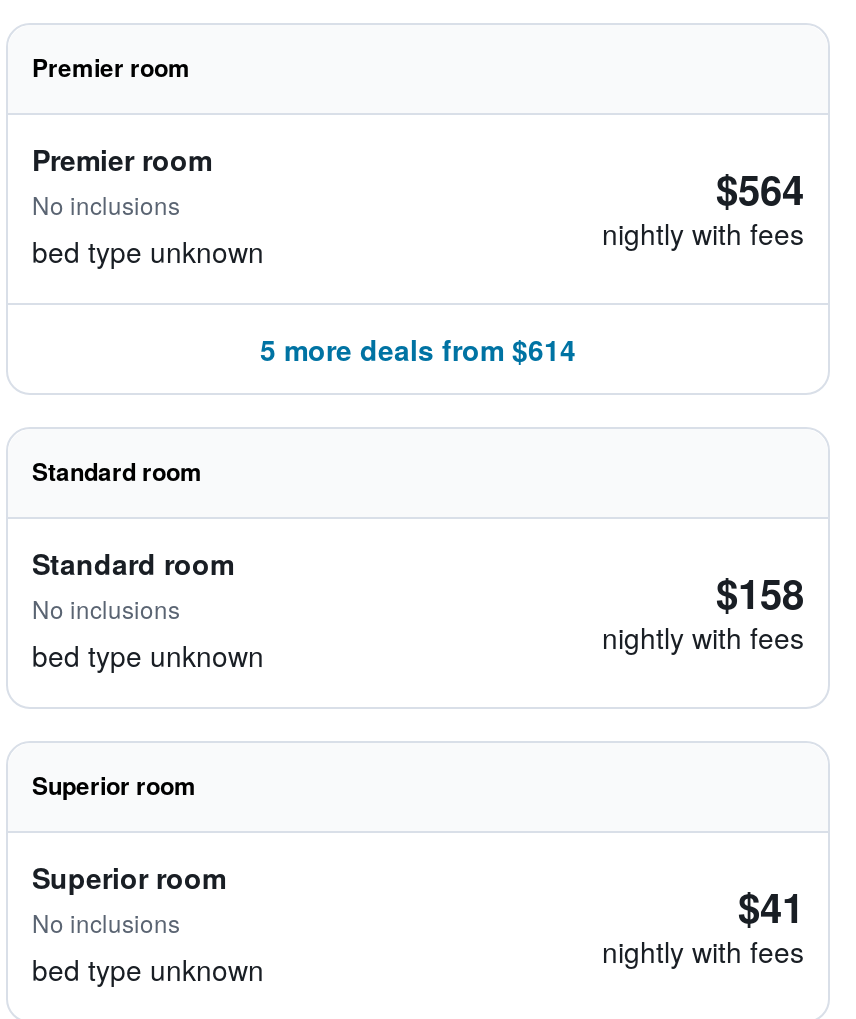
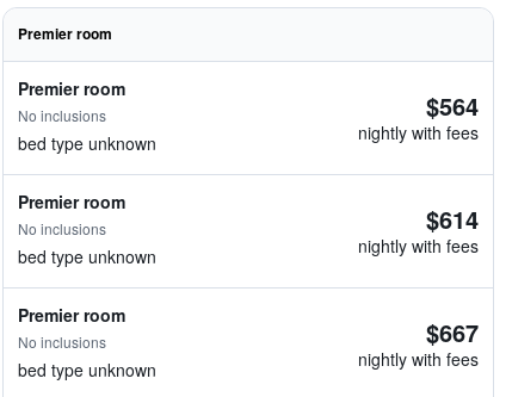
- 5 more deals from $614
- Standard room
- Standard room
+ Premier room

- $158
+ $614

- Superior room
- Superior room
+ Premier room

- $41
+ $667
